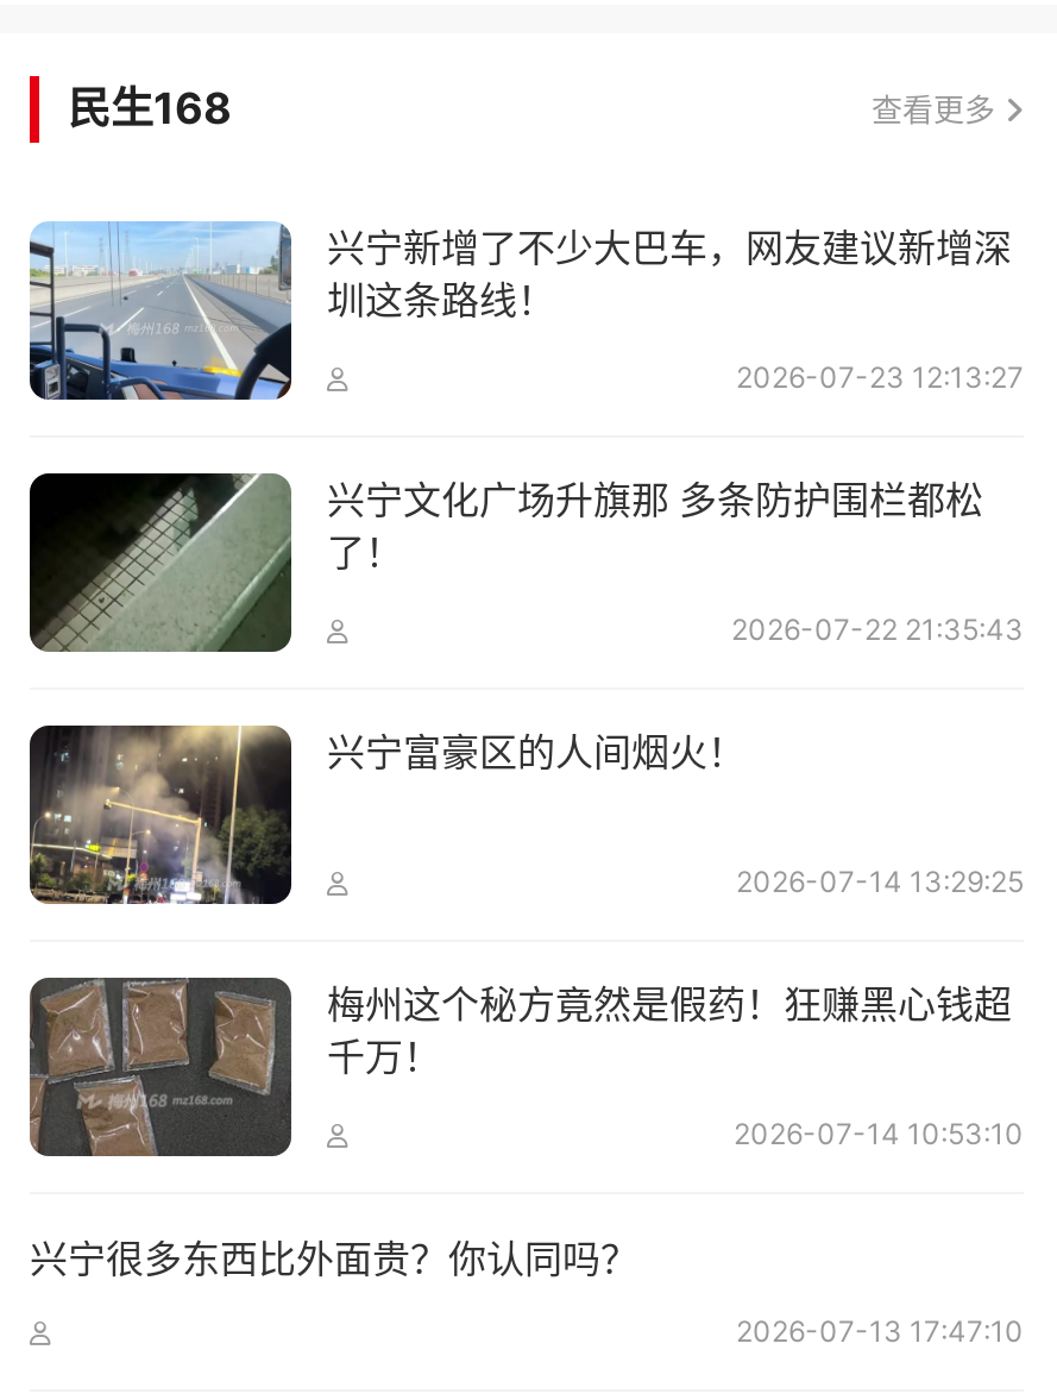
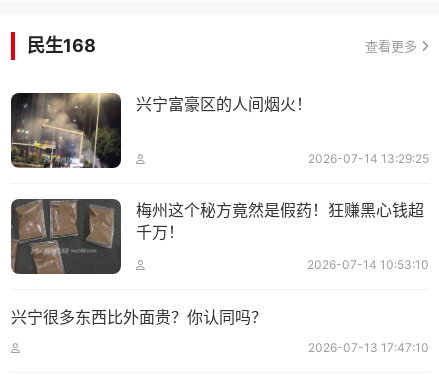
- [image]
- 兴宁新增了不少大巴车，网友建议新增深
- 圳这条路线！
- 2026-07-23 12:13:27
- 兴宁文化广场升旗那 多条防护围栏都松
- 了！
- 2026-07-22 21:35:43

- [image]
